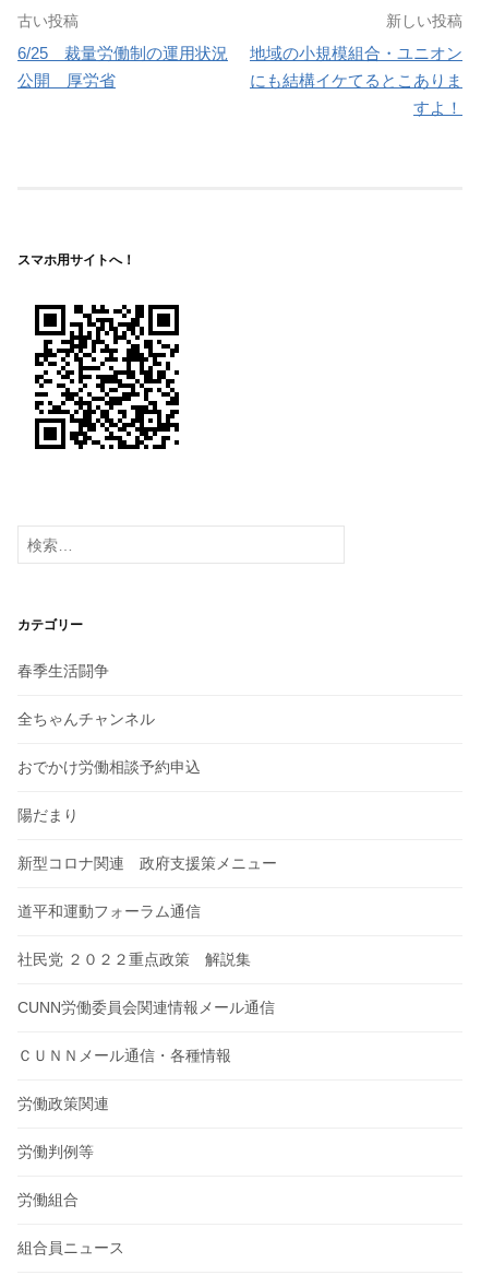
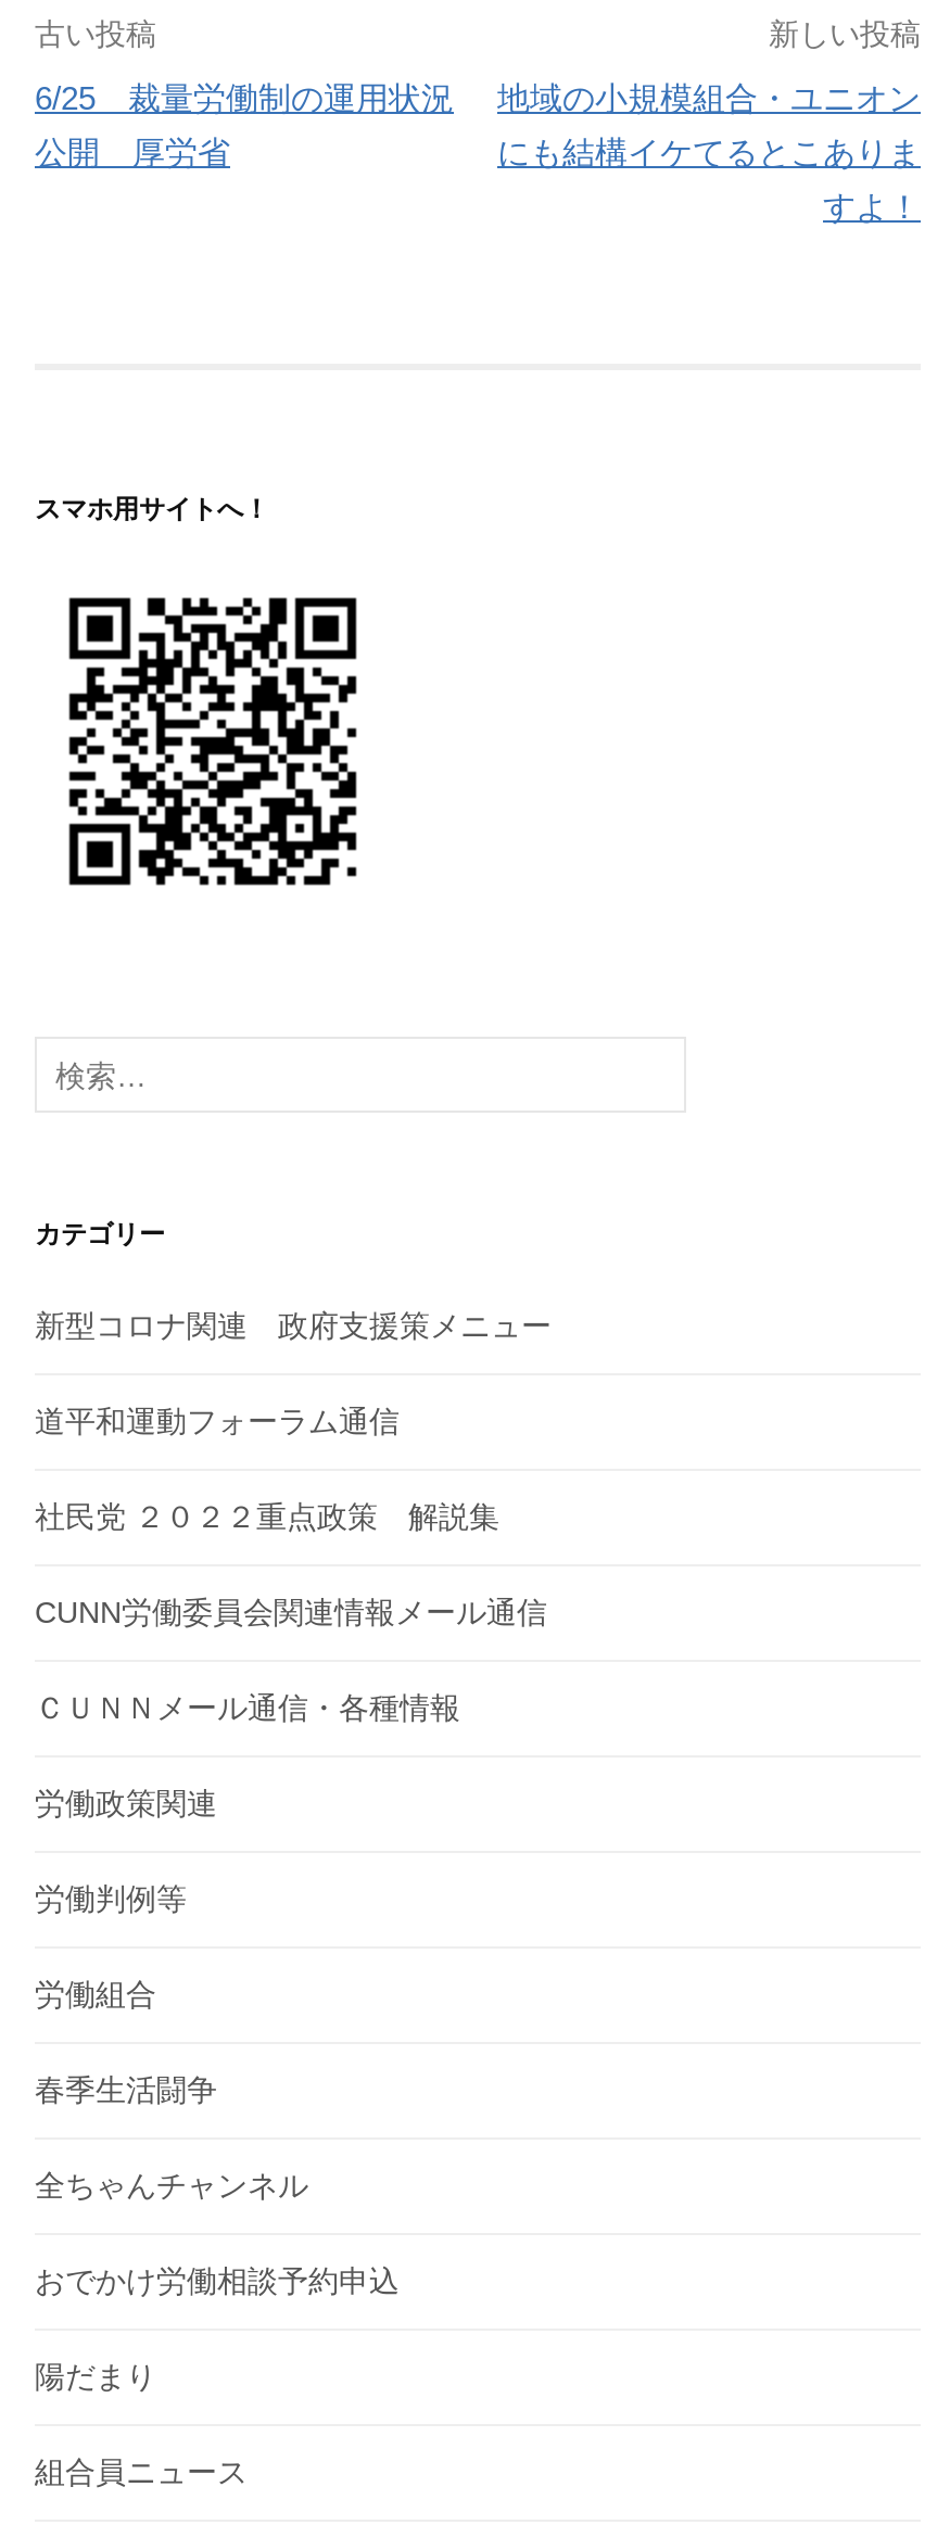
moved down: 春季生活闘争 | 全ちゃんチャンネル | おでかけ労働相談予約申込 | 陽だまり

moved up: 新型コロナ関連 政府支援策メニュー | 道平和運動フォーラム通信 | 社民党 ２０２２重点政策 解説集 | CUNN労働委員会関連情報メール通信 | ＣＵＮＮメール通信・各種情報 | 労働政策関連 | 労働判例等 | 労働組合
